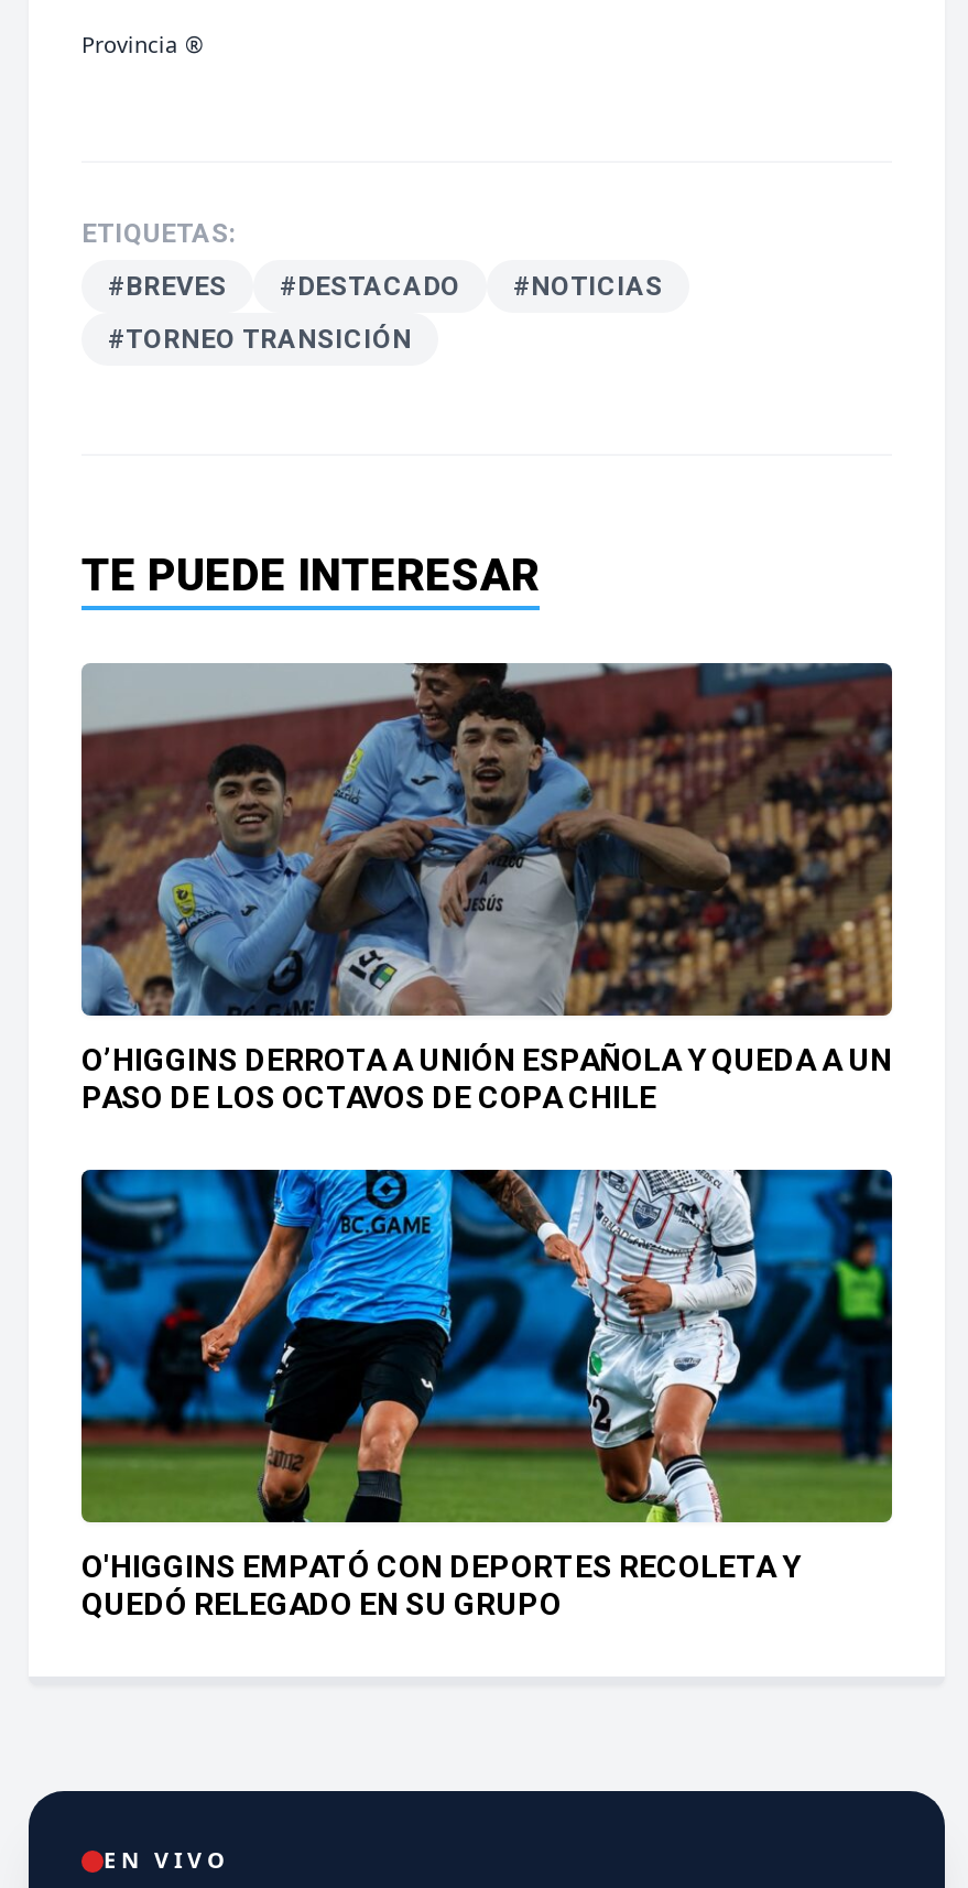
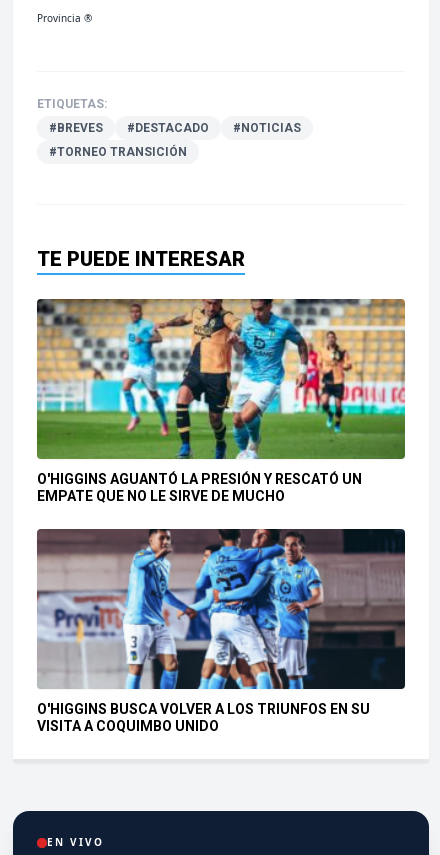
- [image]
- O’HIGGINS DERROTA A UNIÓN ESPAÑOLA Y QUEDA A UN
- PASO DE LOS OCTAVOS DE COPA CHILE
+ [image]
+ O'HIGGINS AGUANTÓ LA PRESIÓN Y RESCATÓ UN
+ EMPATE QUE NO LE SIRVE DE MUCHO

- [image]
- O'HIGGINS EMPATÓ CON DEPORTES RECOLETA Y
- QUEDÓ RELEGADO EN SU GRUPO
+ [image]
+ O'HIGGINS BUSCA VOLVER A LOS TRIUNFOS EN SU
+ VISITA A COQUIMBO UNIDO
